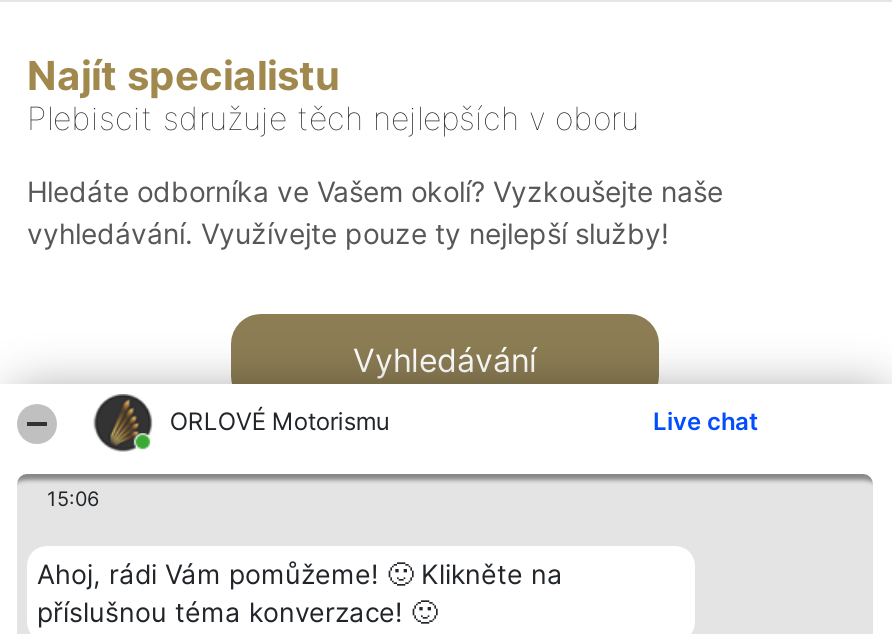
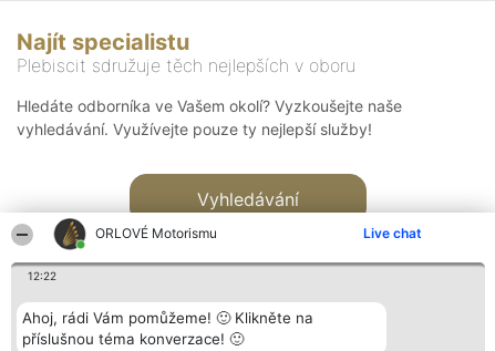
- 15:06
+ 12:22
